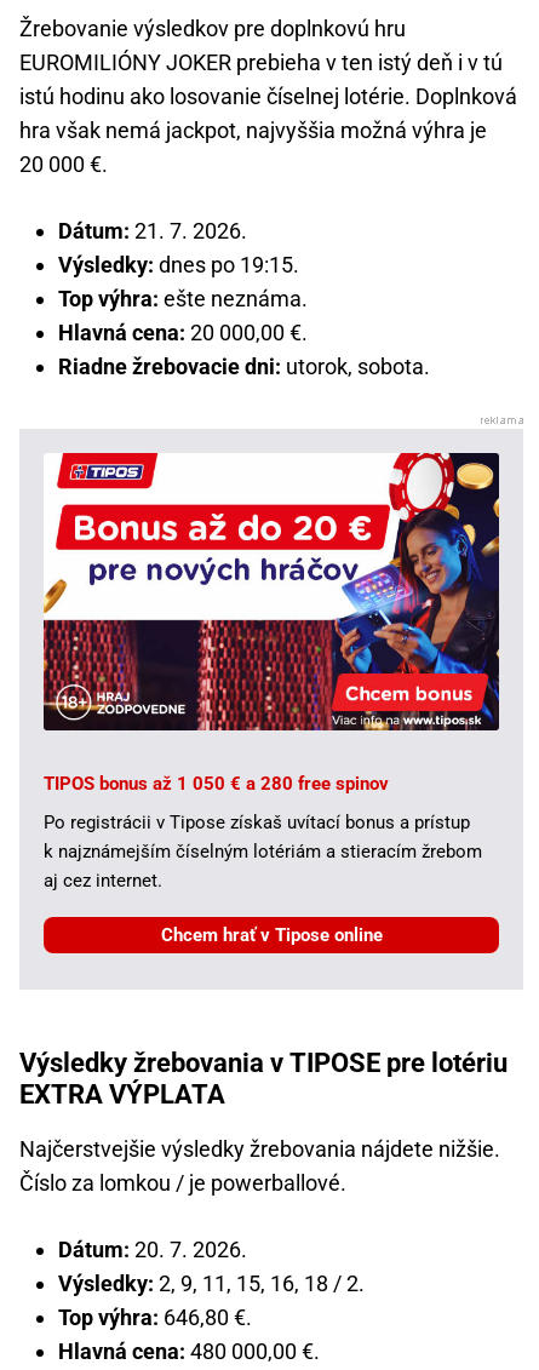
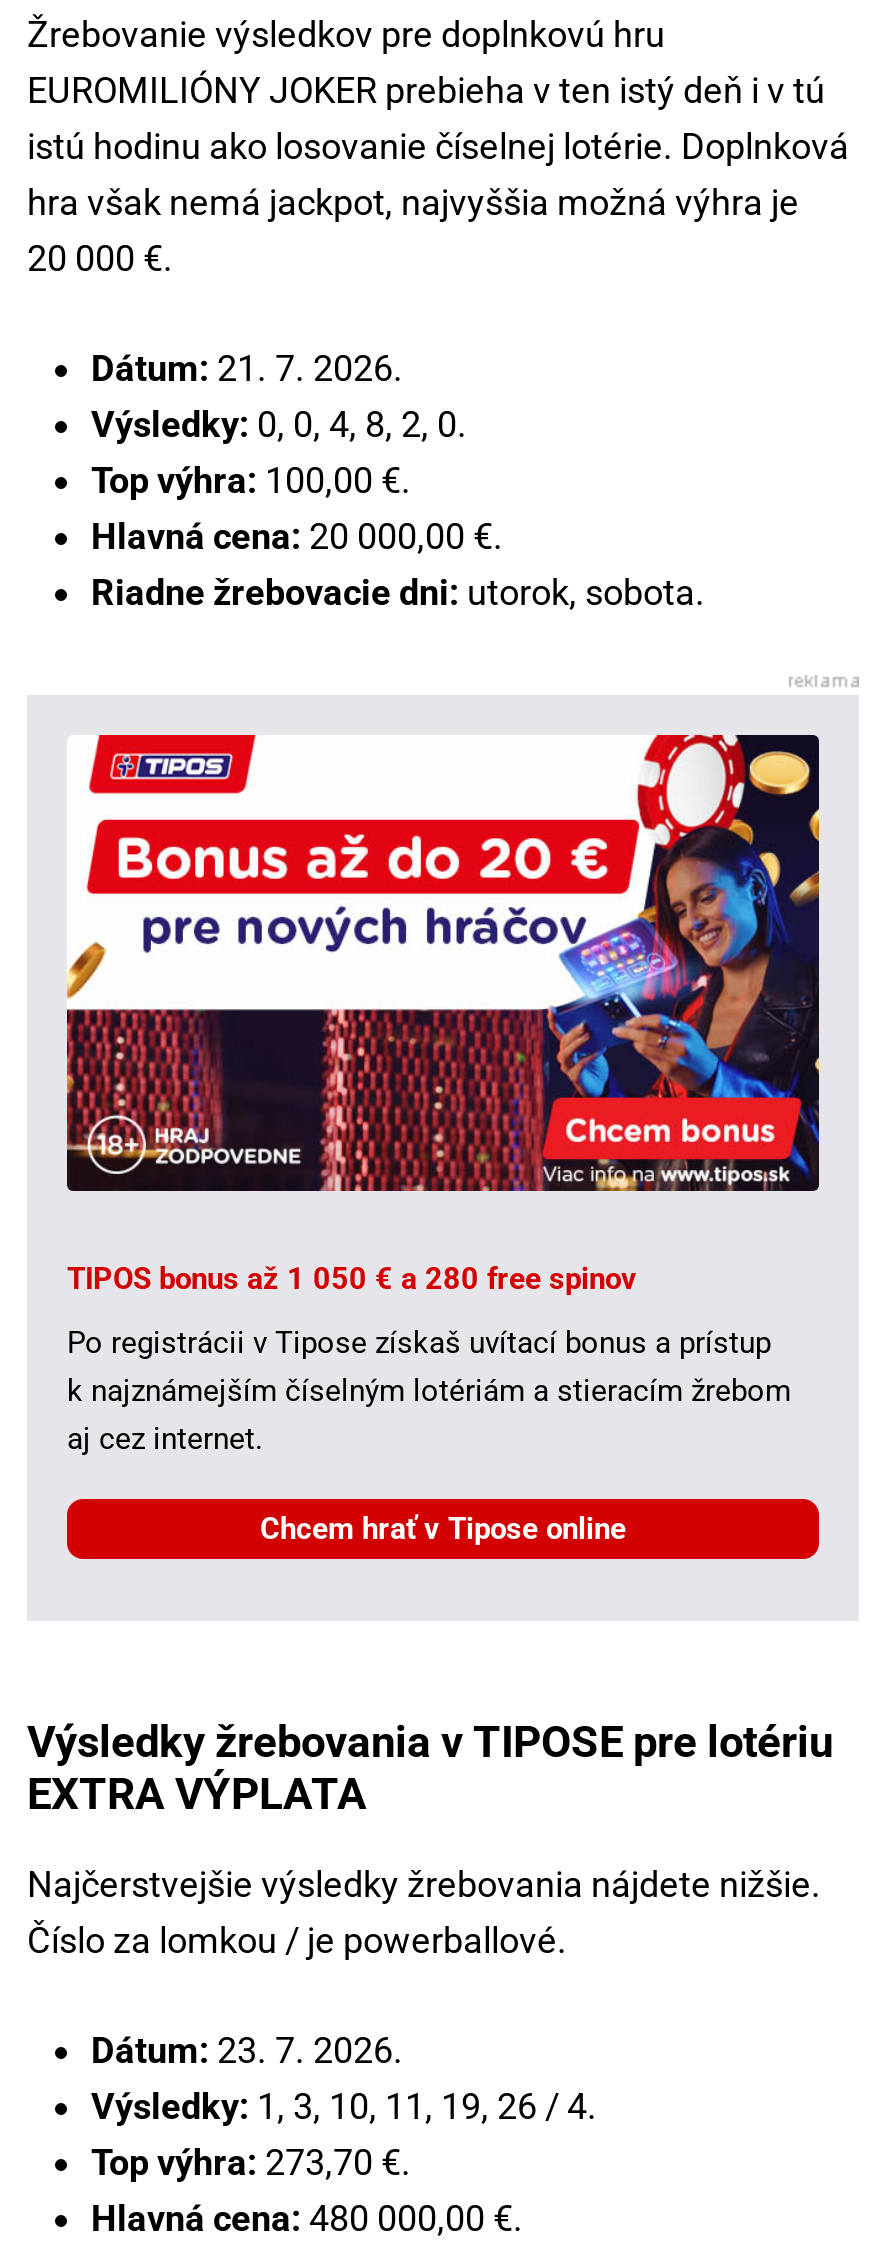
- Výsledky: dnes po 19:15.
- Top výhra: ešte neznáma.
+ Výsledky: 0, 0, 4, 8, 2, 0.
+ Top výhra: 100,00 €.

- Dátum: 20. 7. 2026.
+ Dátum: 23. 7. 2026.

- Výsledky: 2, 9, 11, 15, 16, 18 / 2.
+ Výsledky: 1, 3, 10, 11, 19, 26 / 4.

- Top výhra: 646,80 €.
+ Top výhra: 273,70 €.
